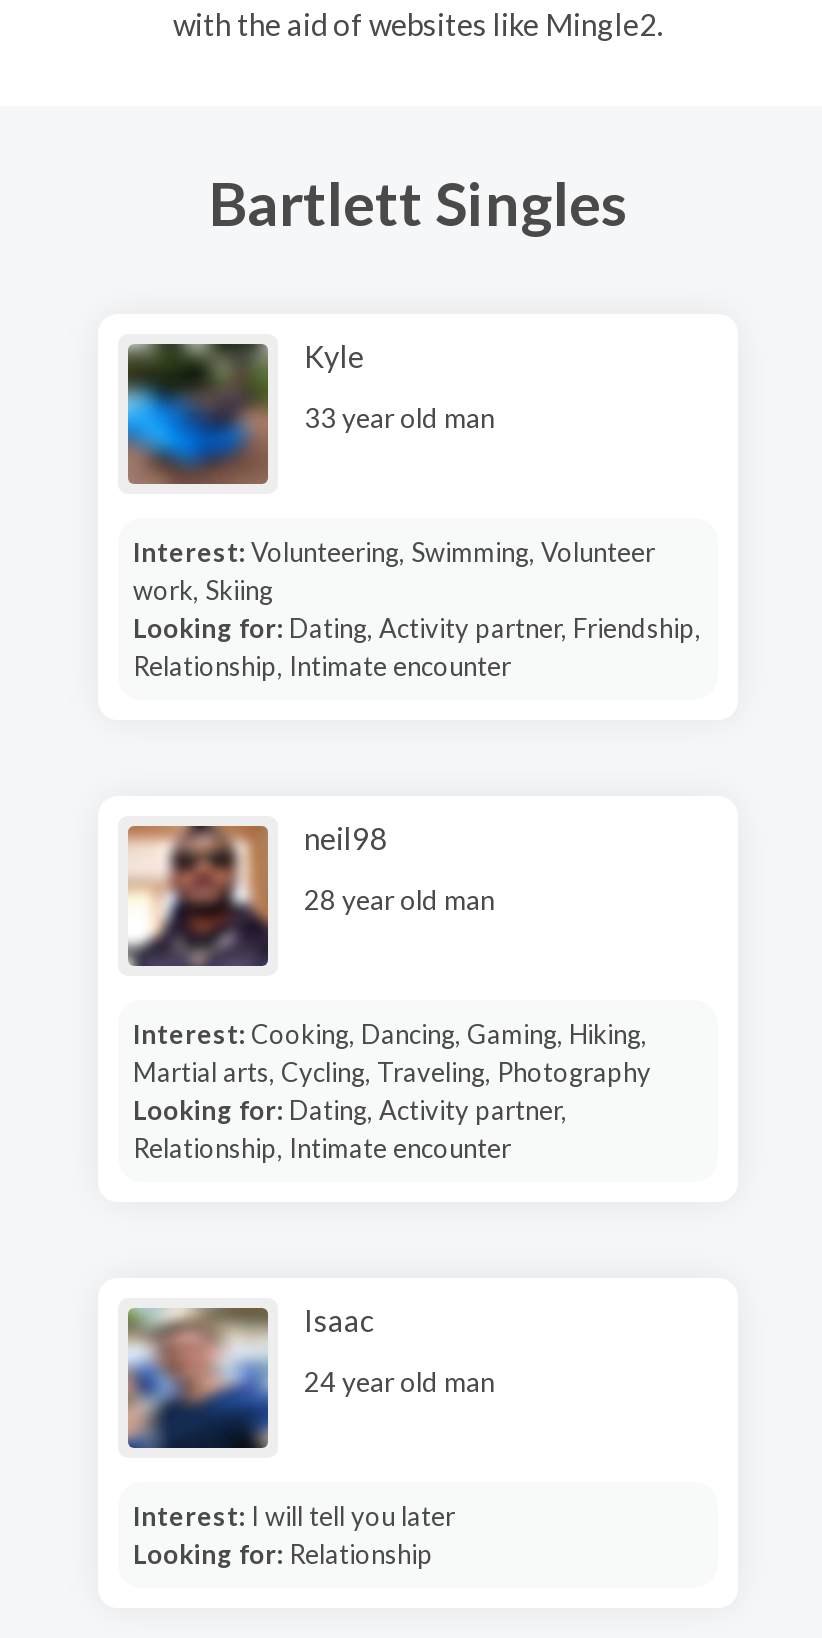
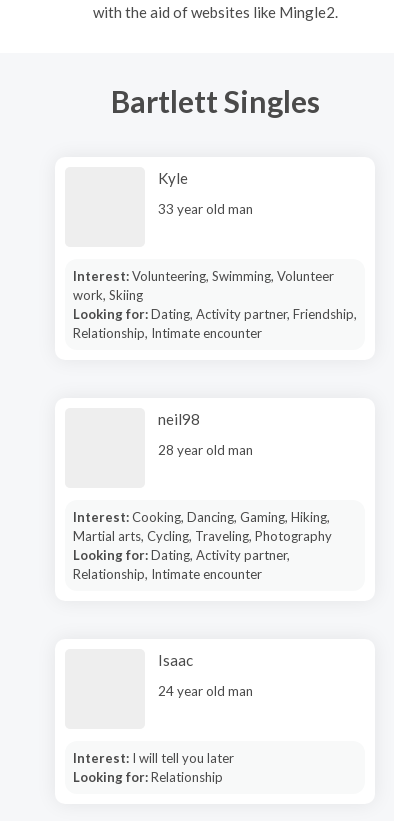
- [image]

- [image]

- [image]
